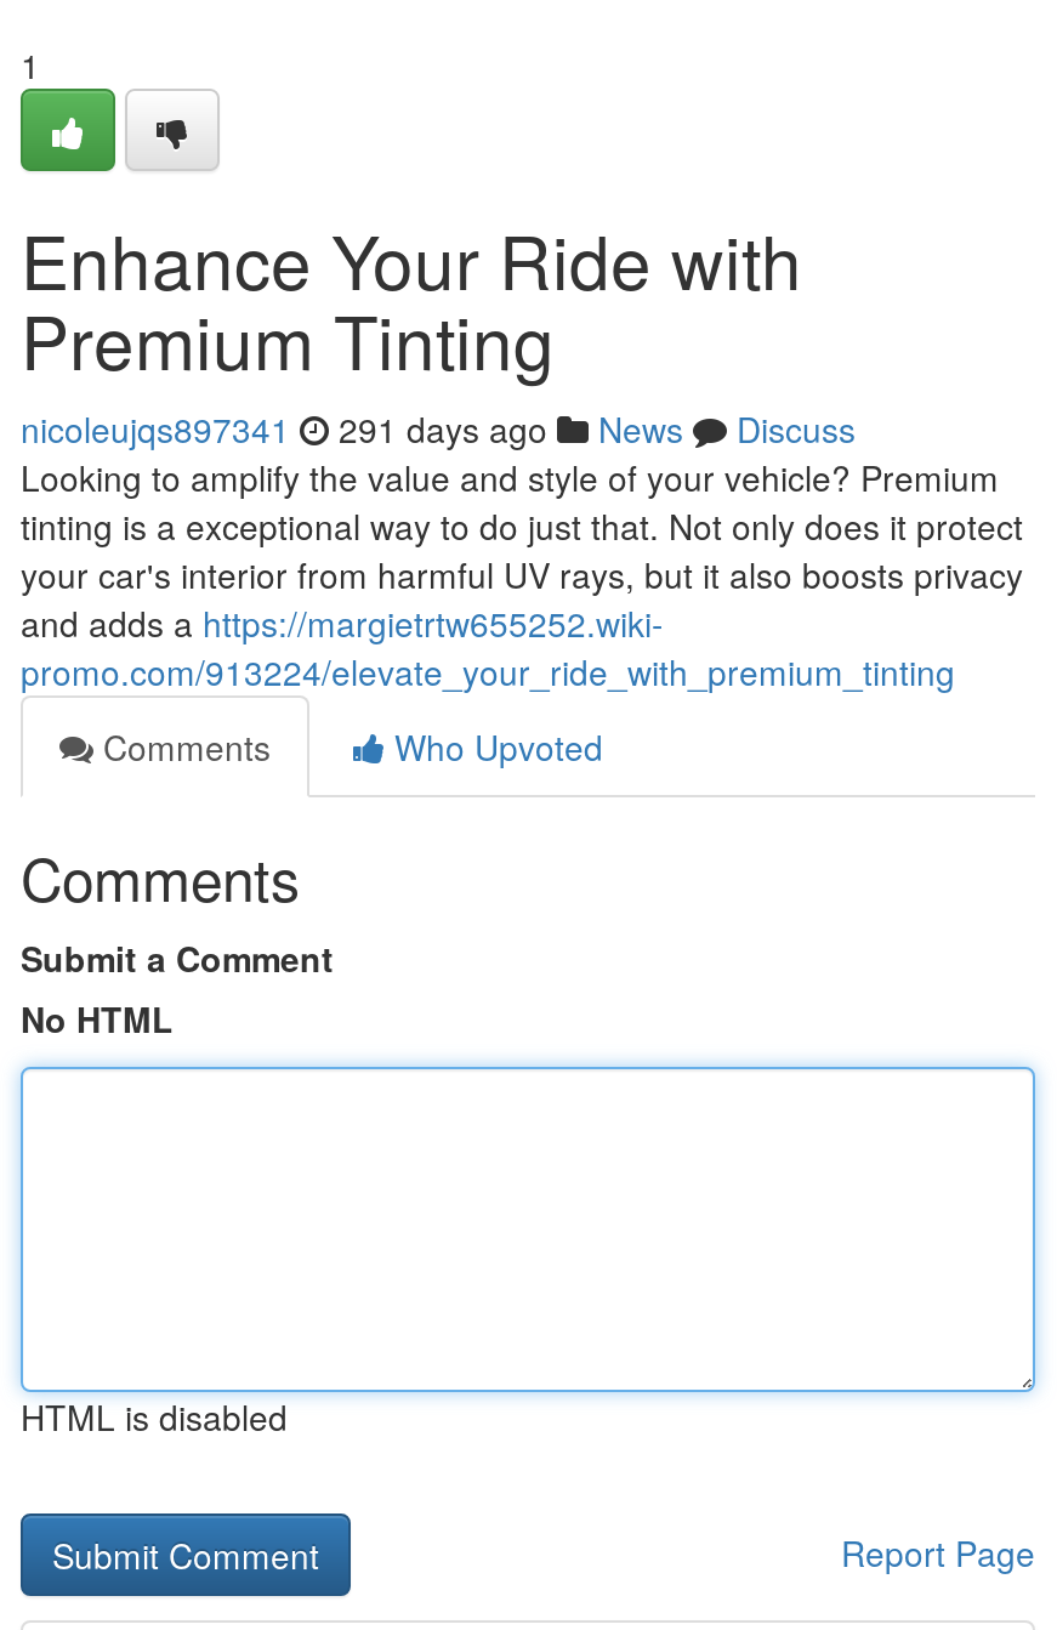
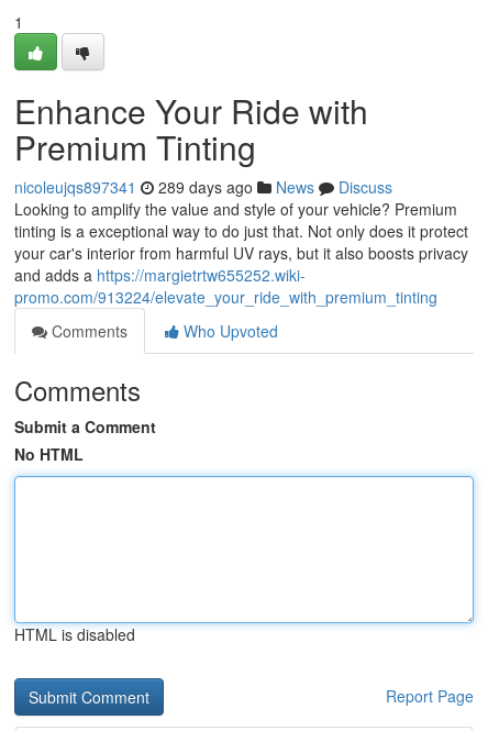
- nicoleujqs897341 291 days ago News Discuss
+ nicoleujqs897341 289 days ago News Discuss
